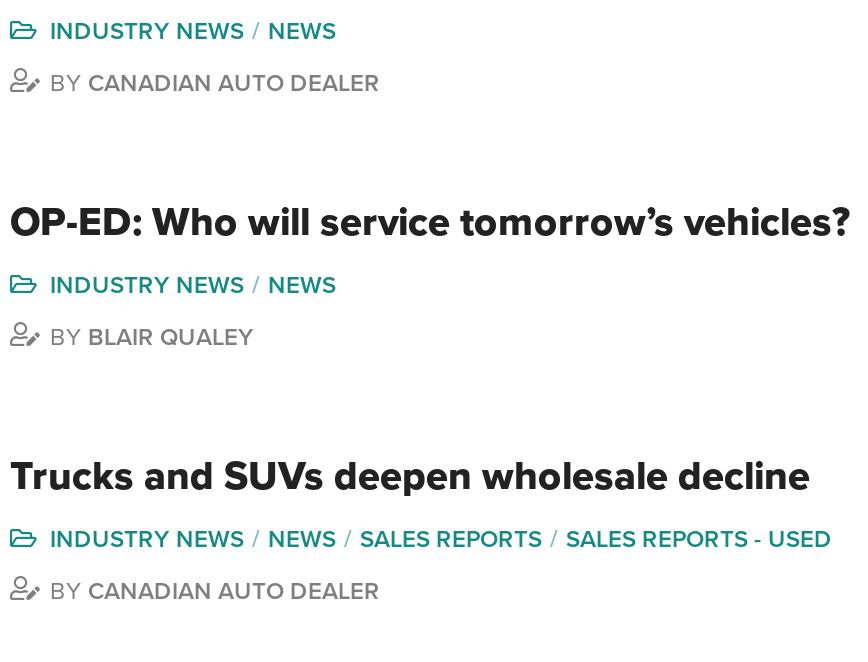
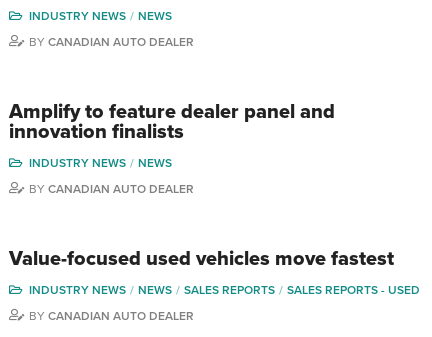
- OP-ED: Who will service tomorrow’s vehicles?
+ Amplify to feature dealer panel and
+ innovation finalists

- BY BLAIR QUALEY
+ BY CANADIAN AUTO DEALER

- Trucks and SUVs deepen wholesale decline
+ Value-focused used vehicles move fastest
